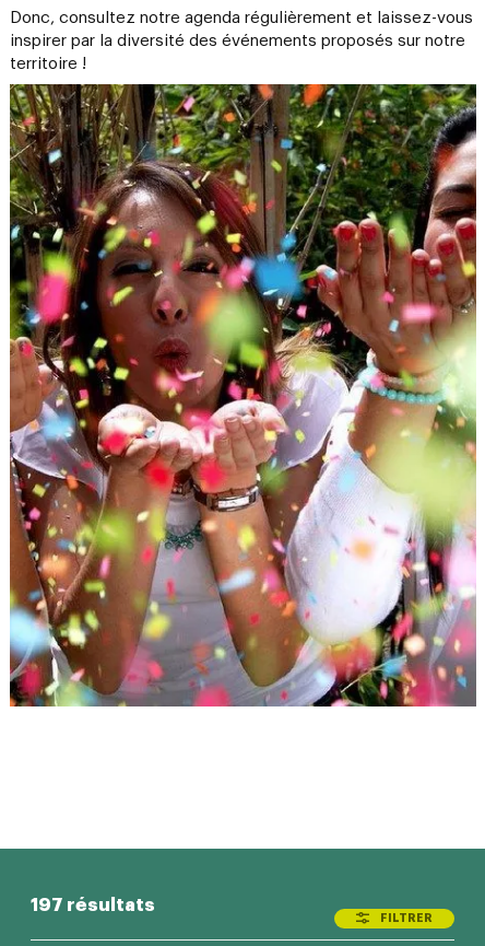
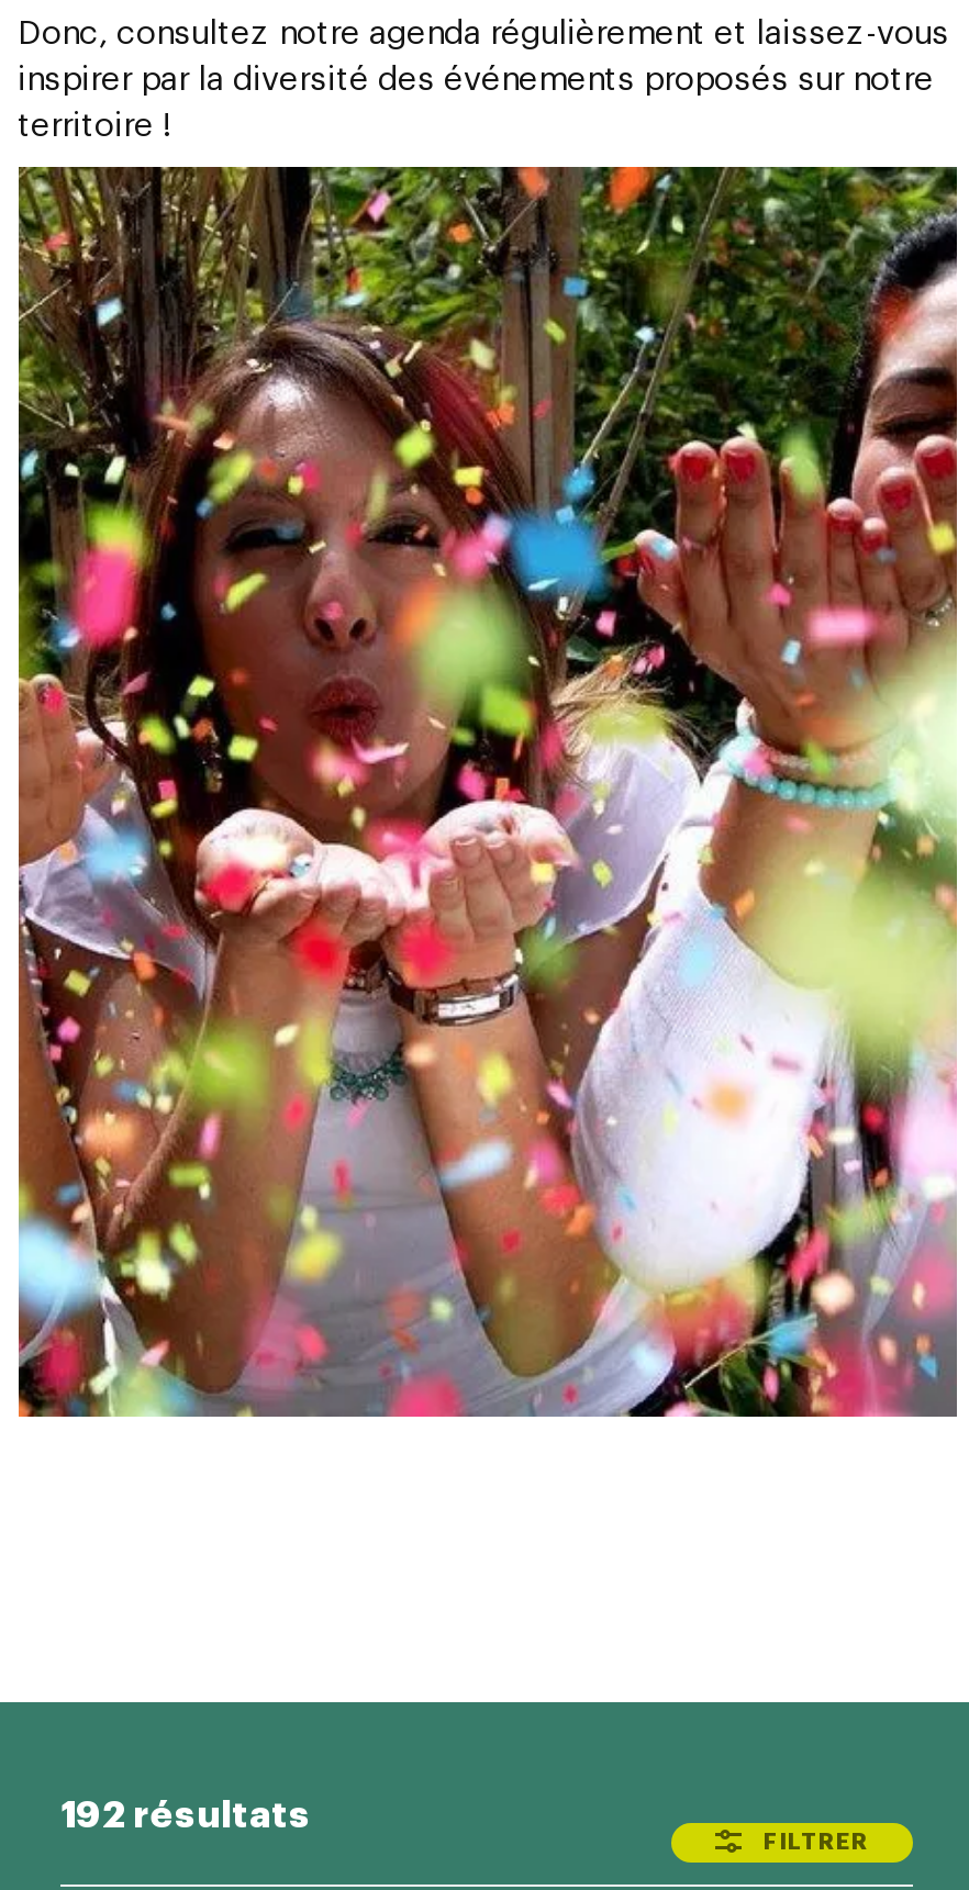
- 197 résultats
+ 192 résultats
